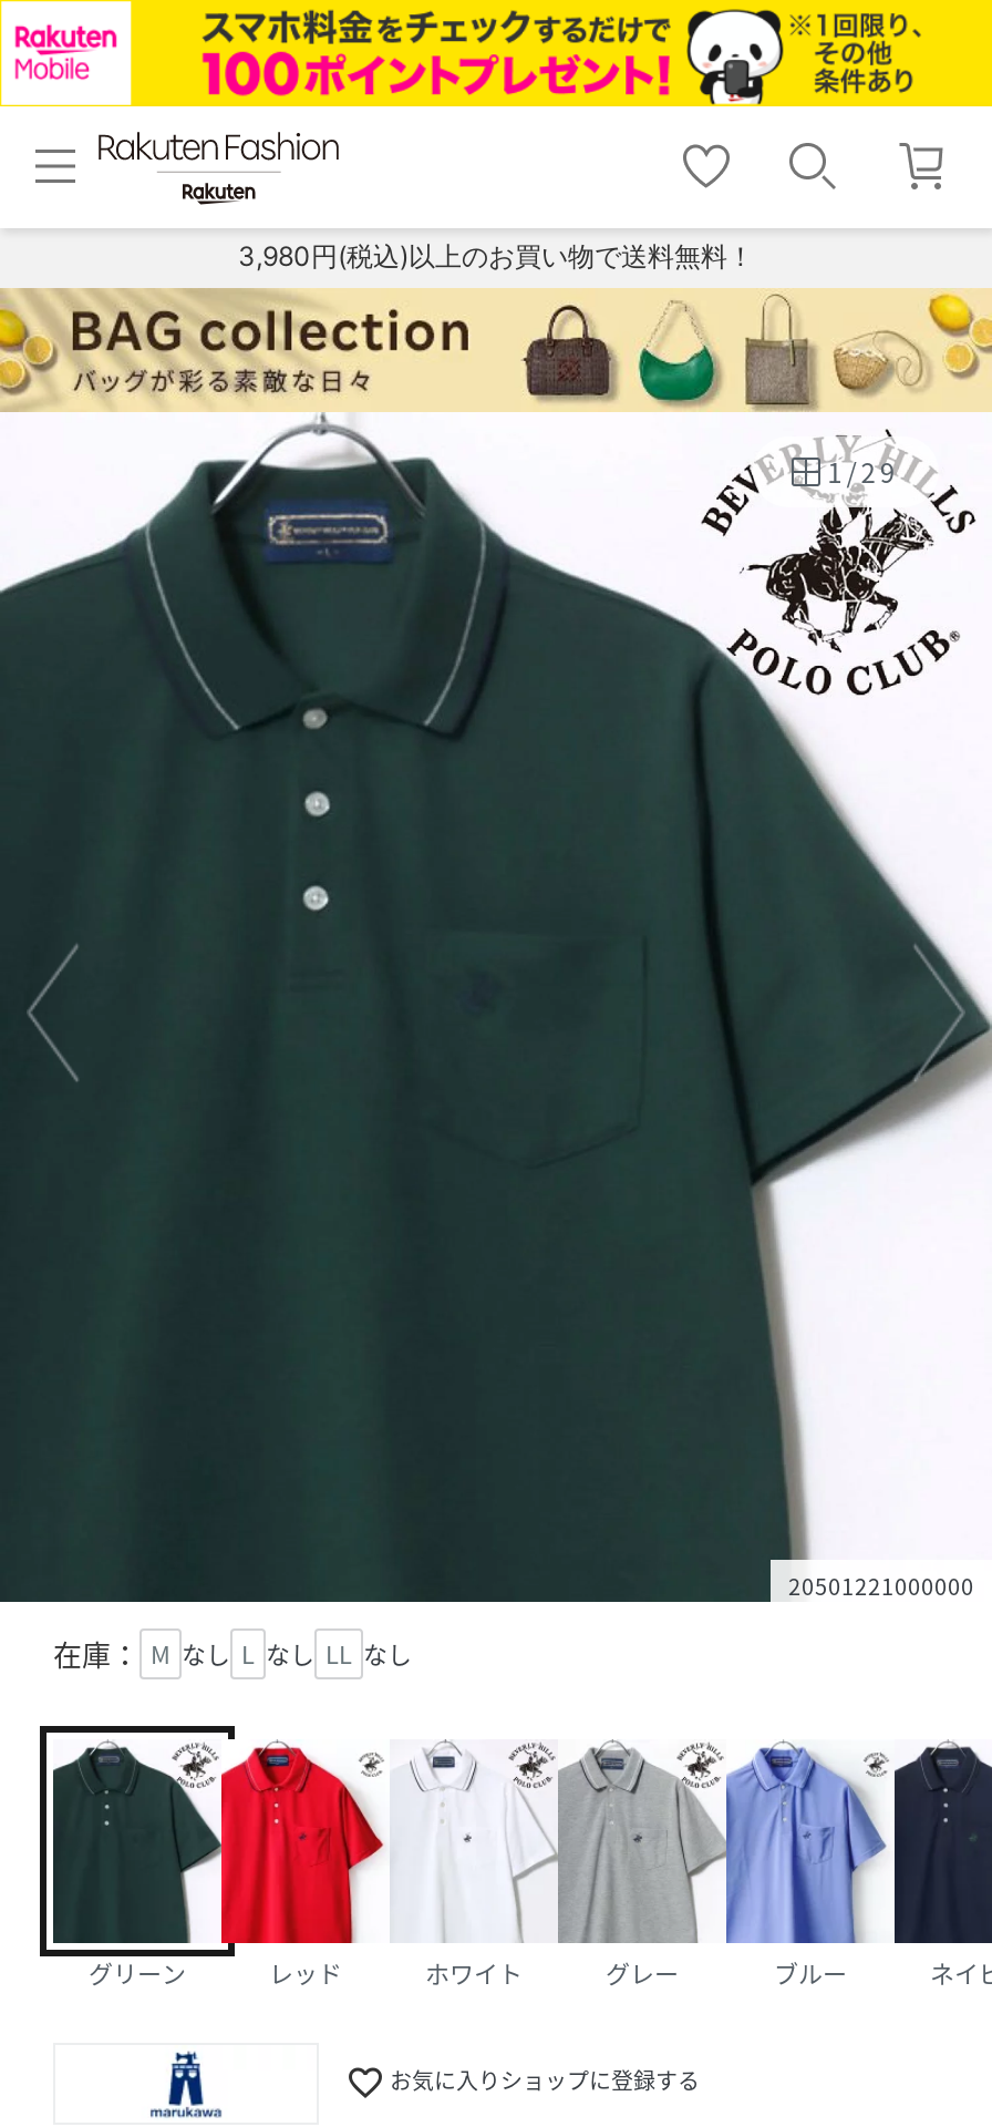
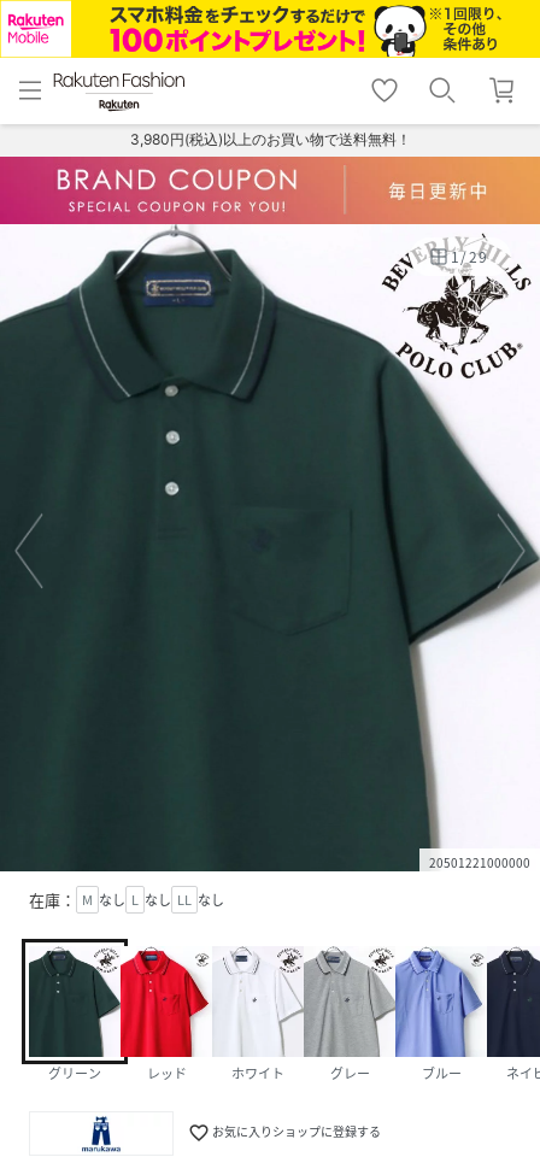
- [image]
+ [image]
